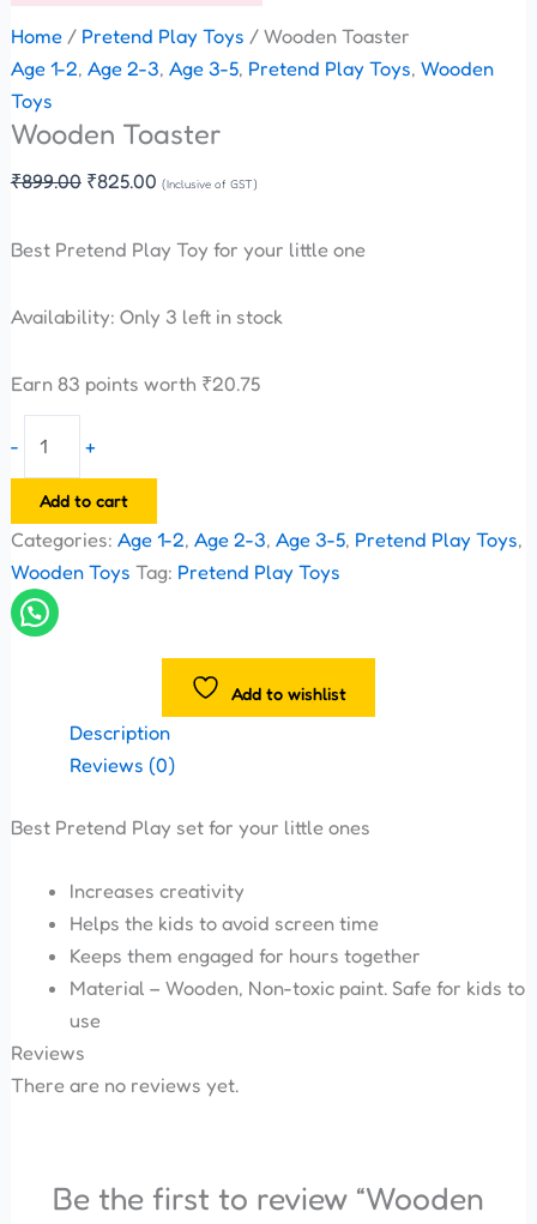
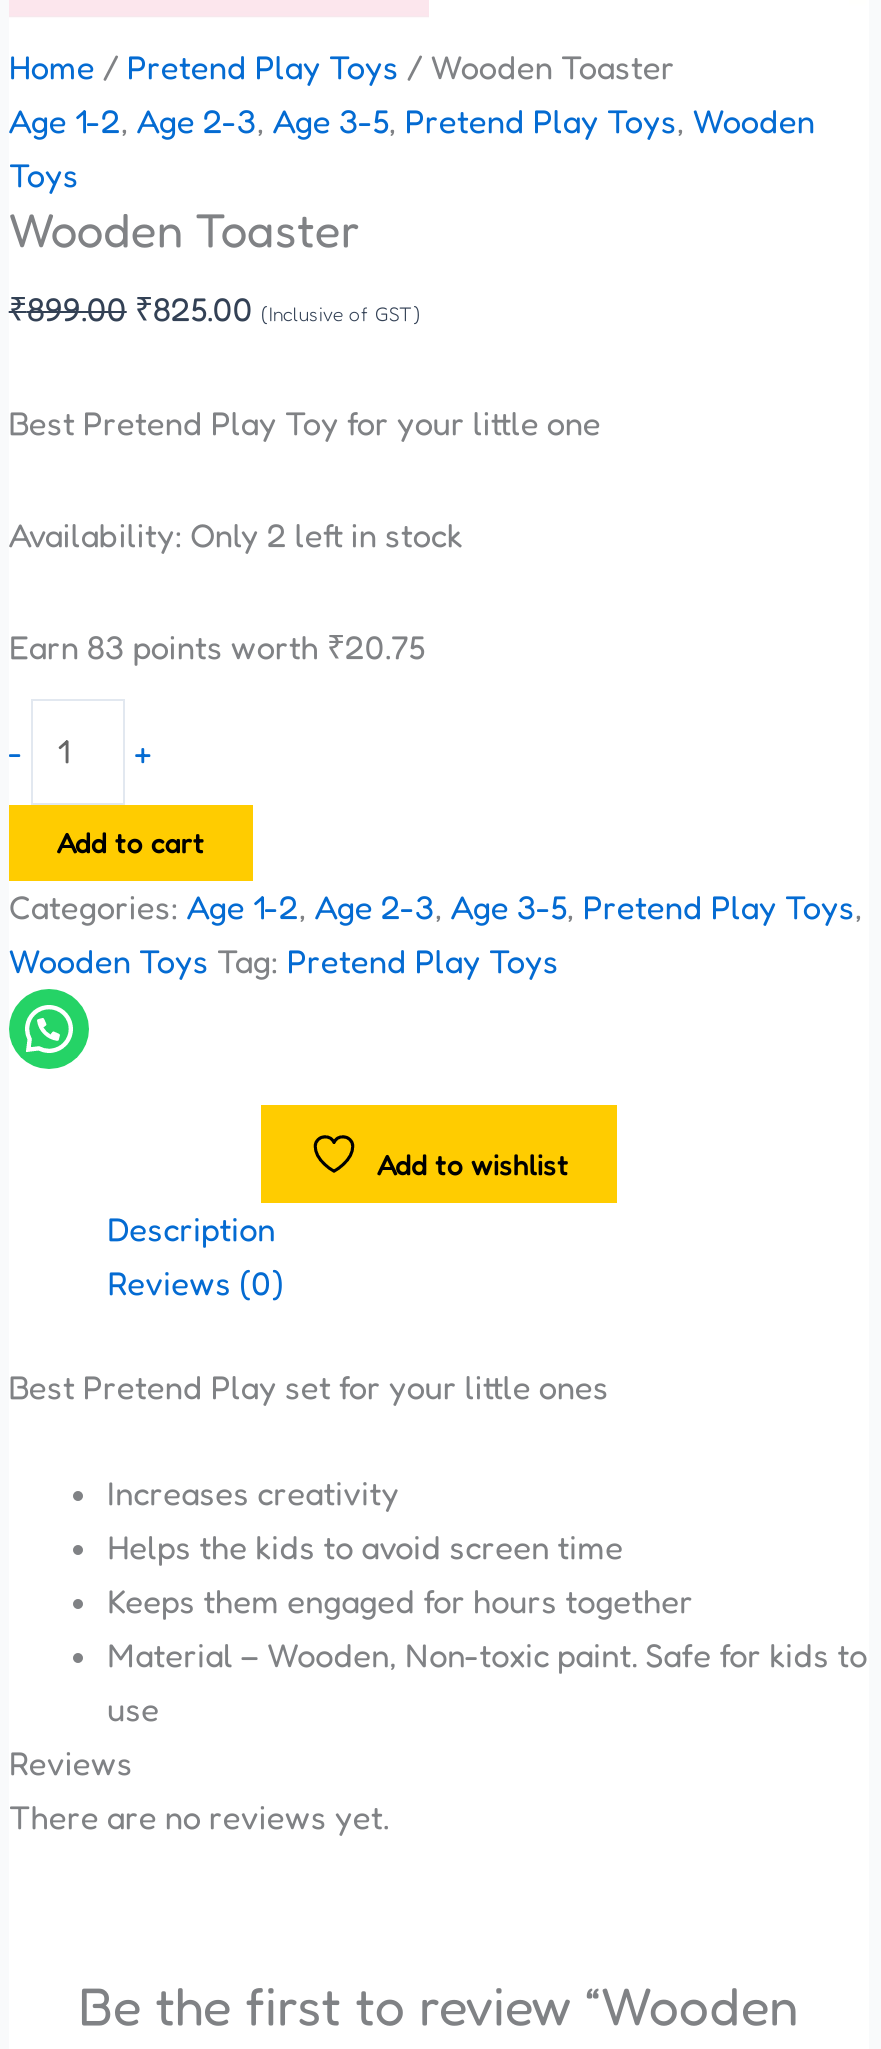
- Availability: Only 3 left in stock
+ Availability: Only 2 left in stock
